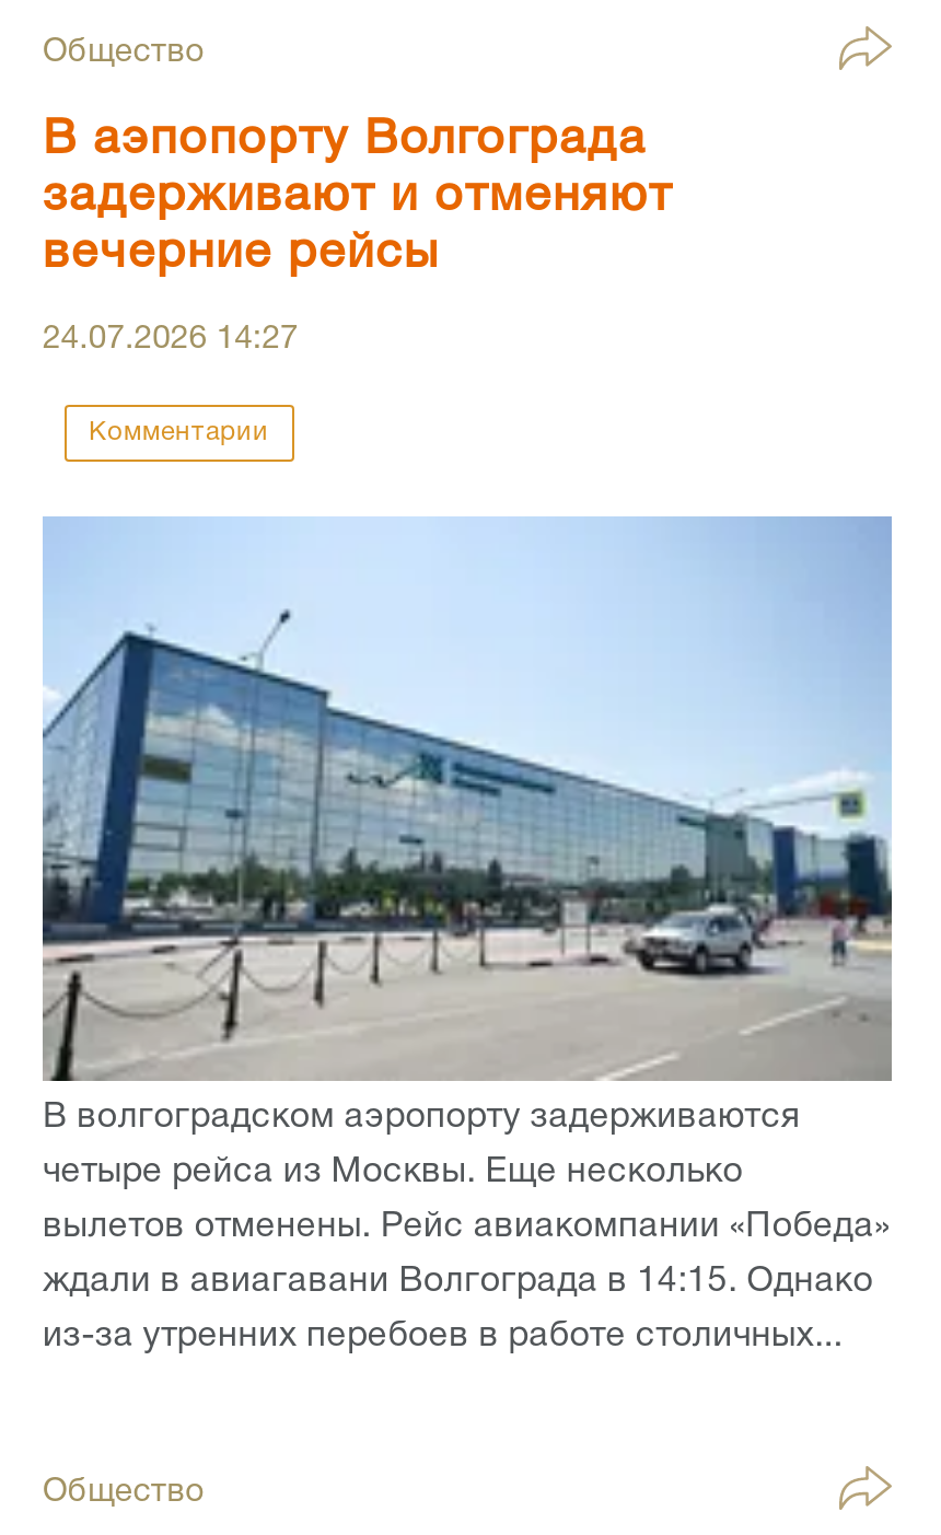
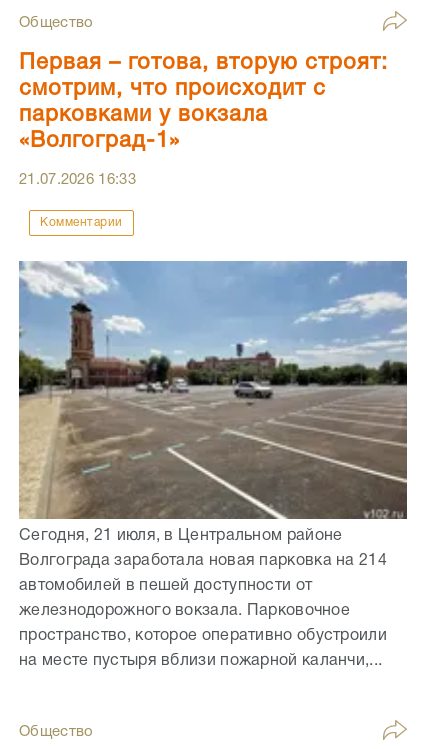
- В аэпопорту Волгограда
- задерживают и отменяют
- вечерние рейсы
+ Первая – готова, вторую строят:
+ смотрим, что происходит с
+ парковками у вокзала
+ «Волгоград-1»

- 24.07.2026 14:27
+ 21.07.2026 16:33

- [image]
- В волгоградском аэропорту задерживаются
- четыре рейса из Москвы. Еще несколько
- вылетов отменены. Рейс авиакомпании «Победа»
- ждали в авиагавани Волгограда в 14:15. Однако
- из-за утренних перебоев в работе столичных...
+ [image]
+ Сегодня, 21 июля, в Центральном районе
+ Волгограда заработала новая парковка на 214
+ автомобилей в пешей доступности от
+ железнодорожного вокзала. Парковочное
+ пространство, которое оперативно обустроили
+ на месте пустыря вблизи пожарной каланчи,...
